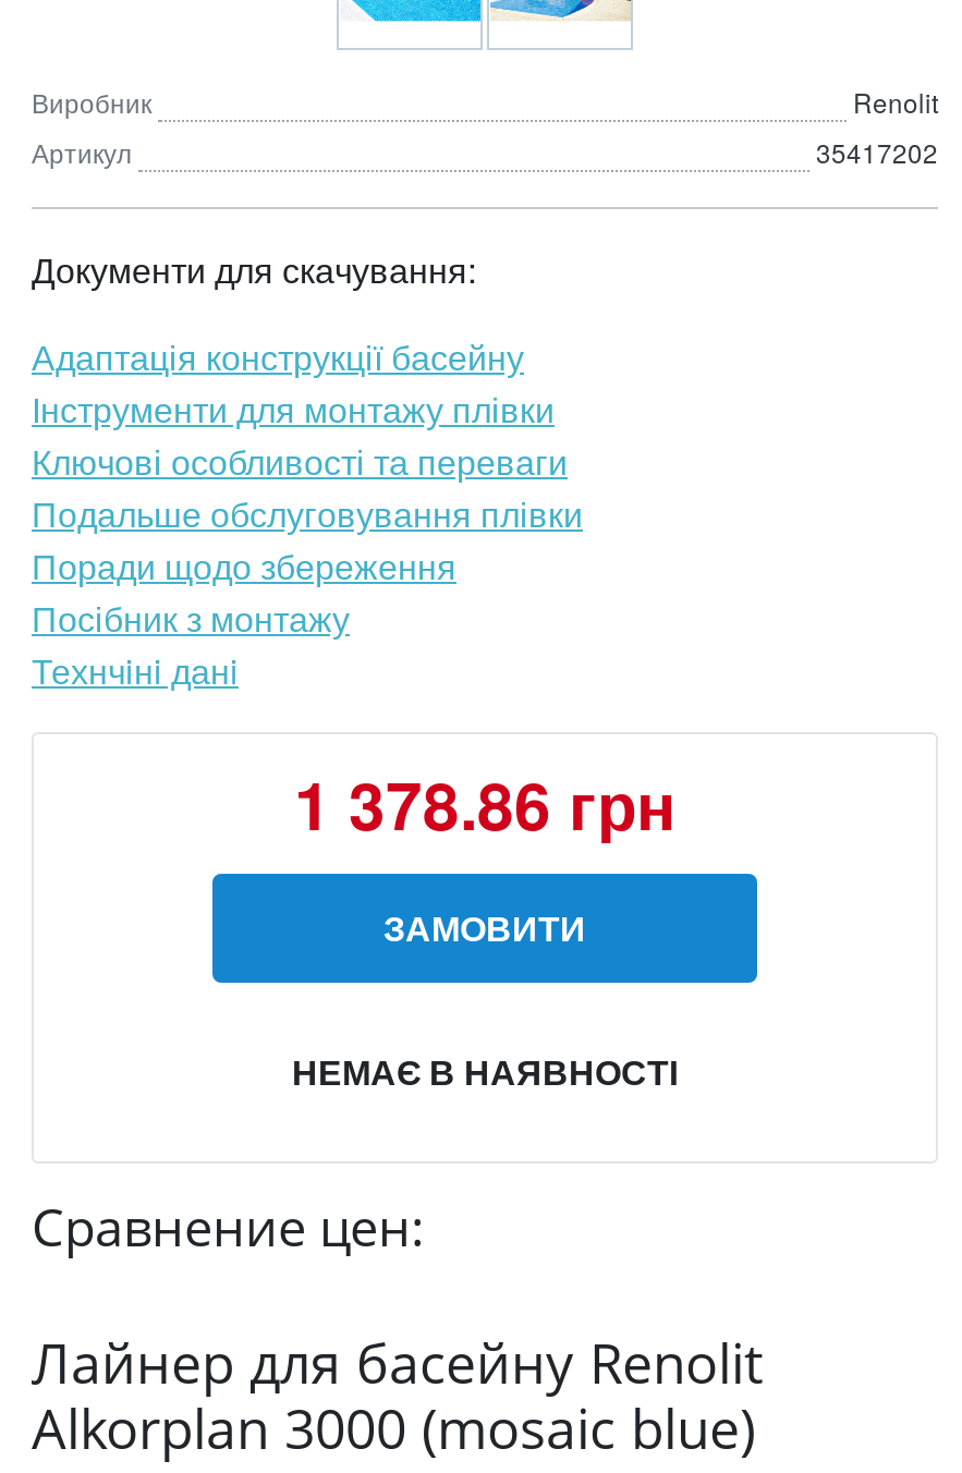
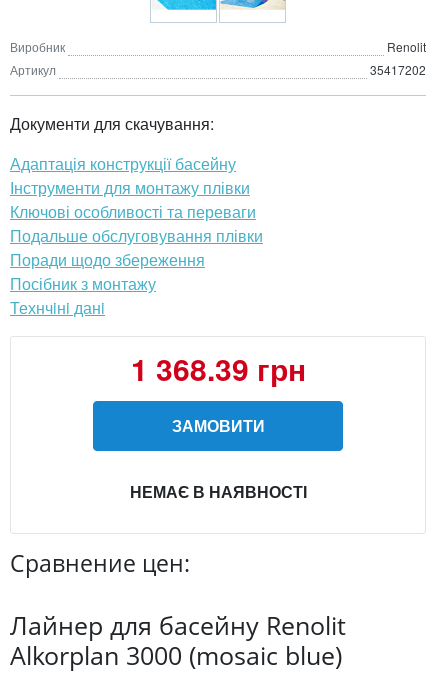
- 1 378.86 грн
+ 1 368.39 грн
